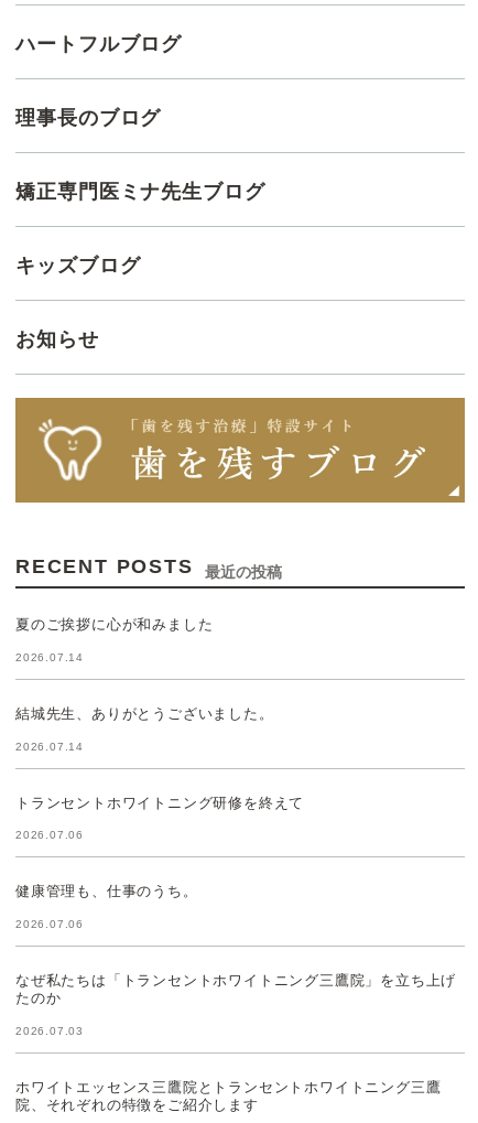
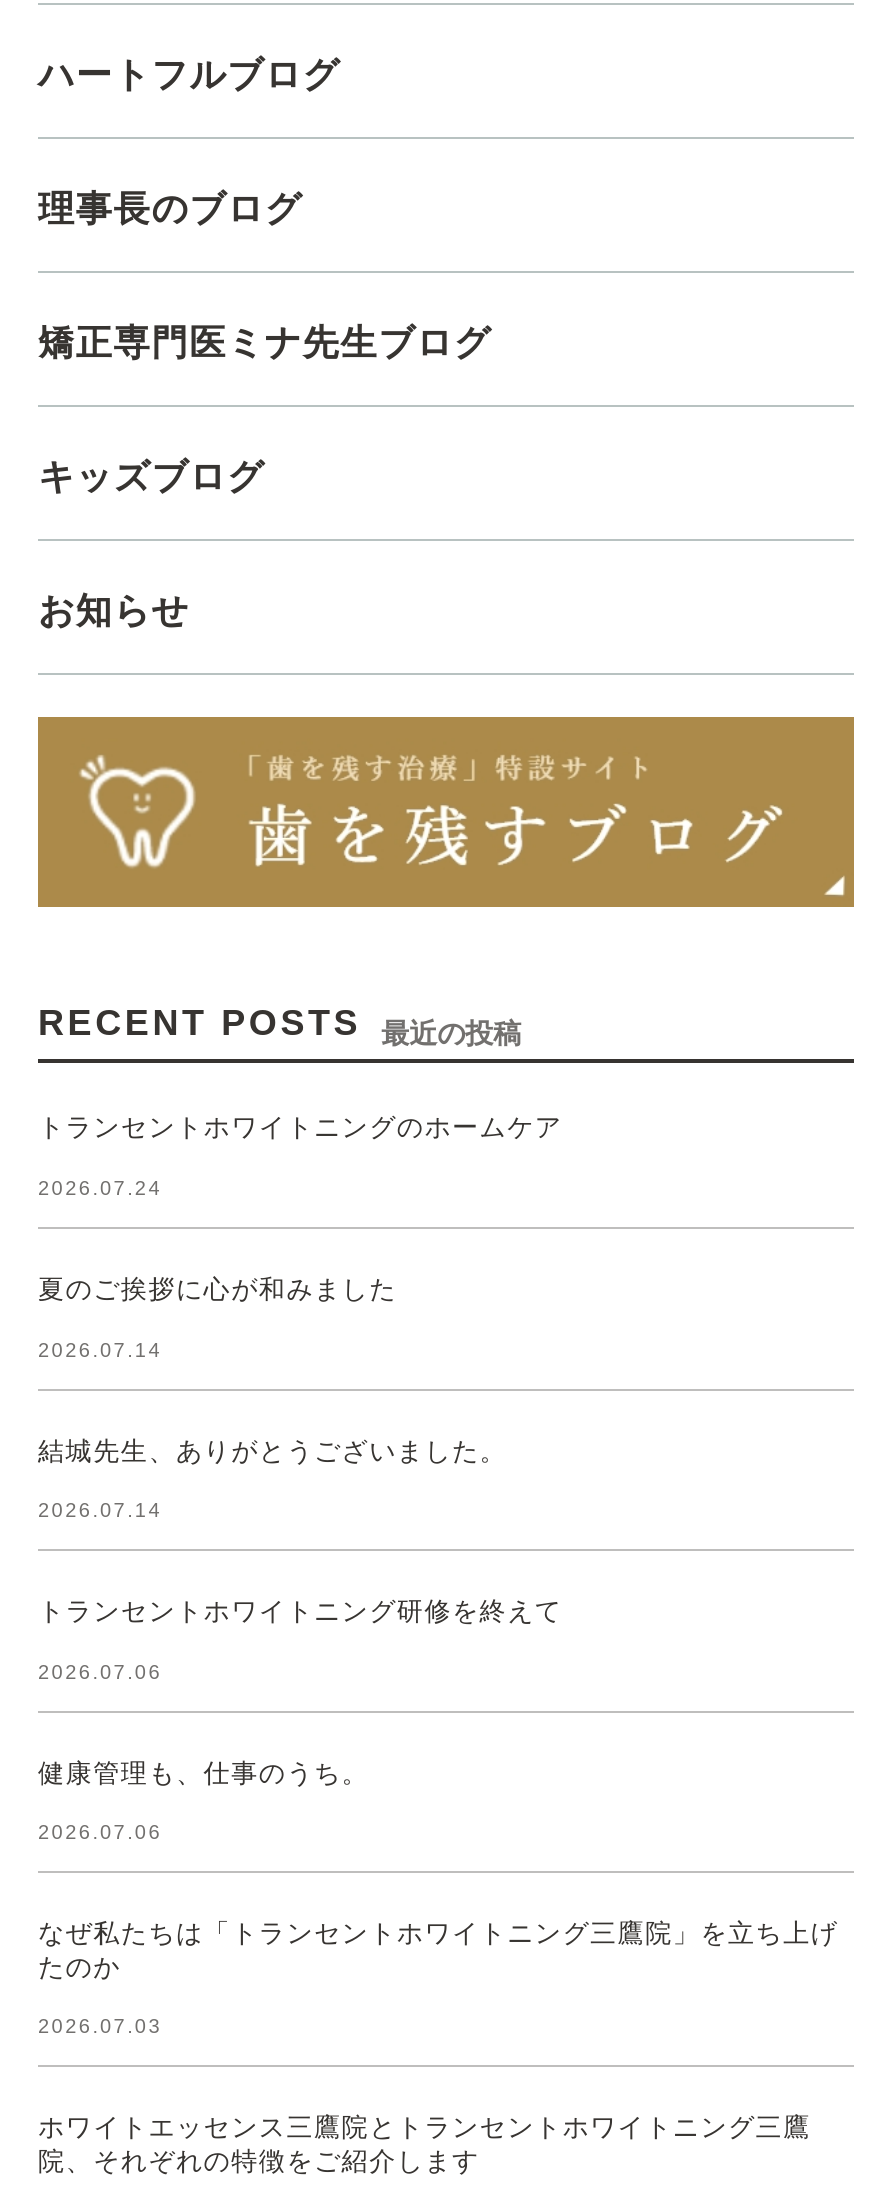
+ トランセントホワイトニングのホームケア
+ 2026.07.24
